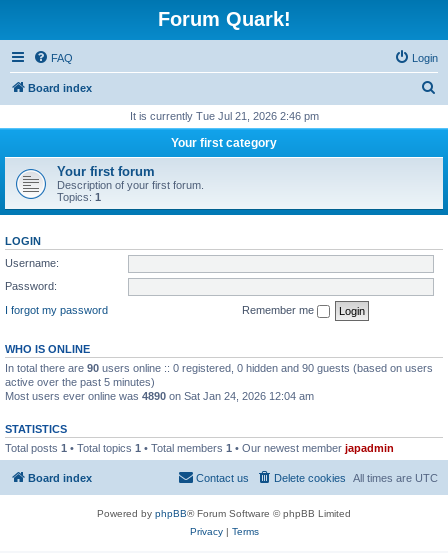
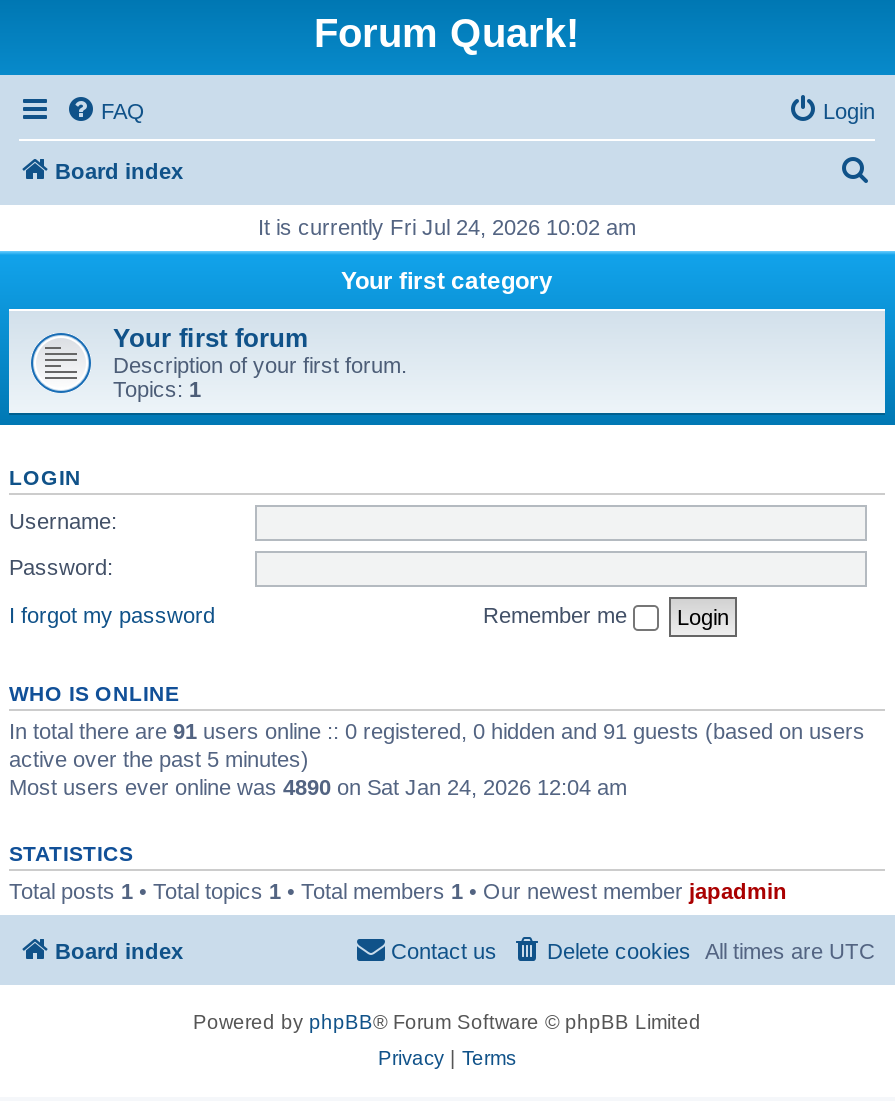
- It is currently Tue Jul 21, 2026 2:46 pm
+ It is currently Fri Jul 24, 2026 10:02 am

- In total there are 90 users online :: 0 registered, 0 hidden and 90 guests (based on users
+ In total there are 91 users online :: 0 registered, 0 hidden and 91 guests (based on users
